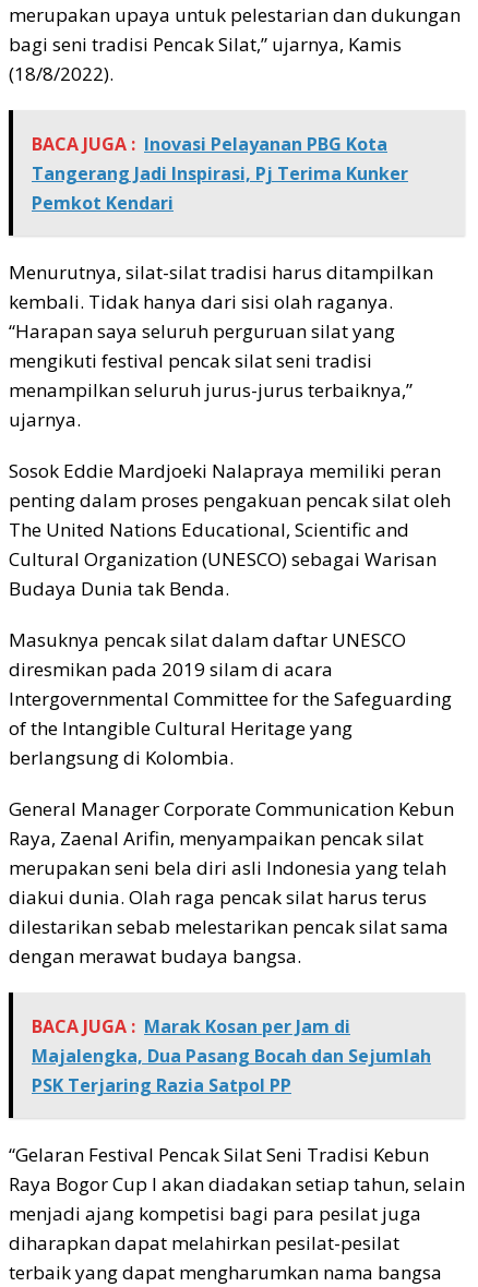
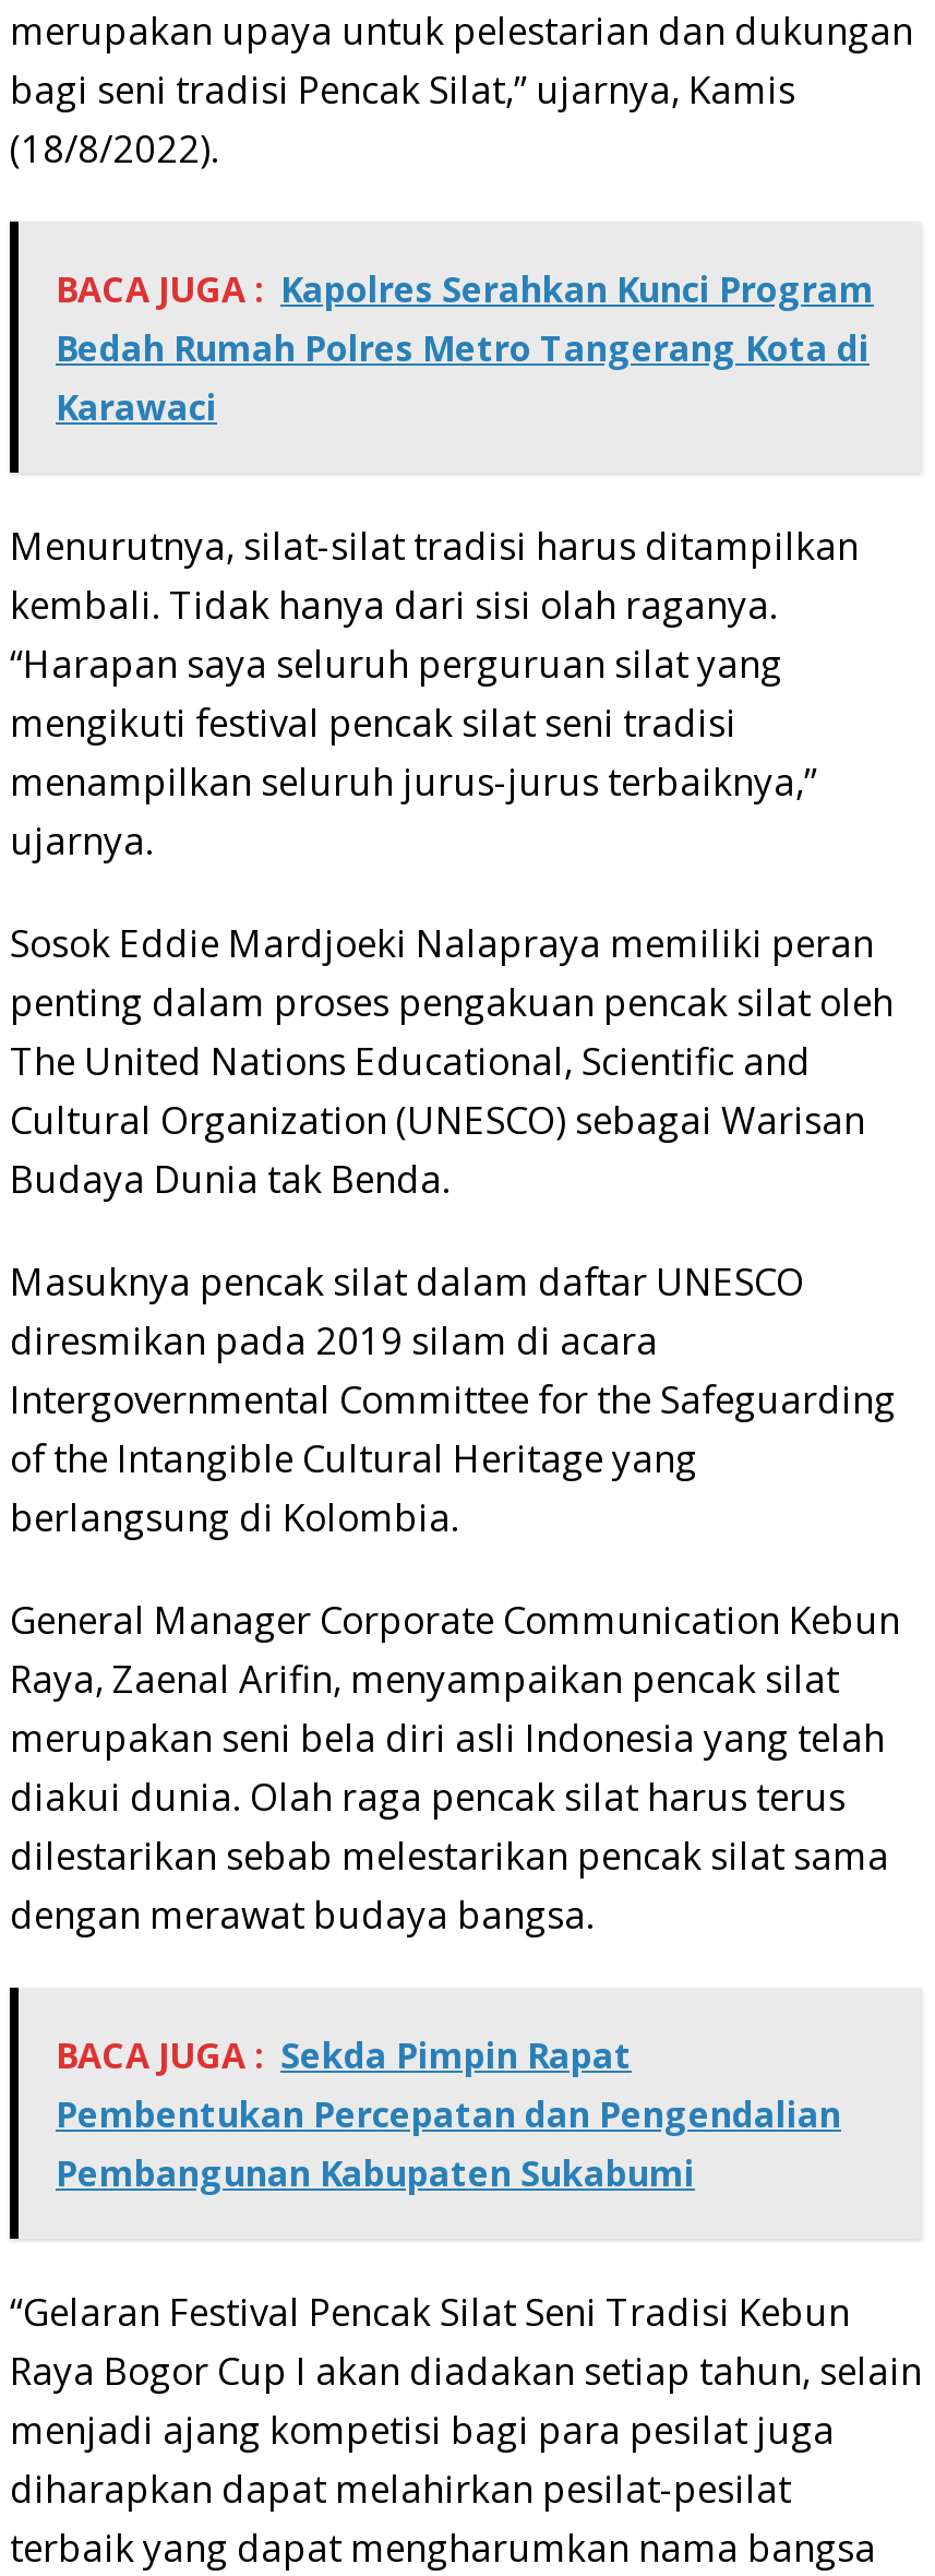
- BACA JUGA : Inovasi Pelayanan PBG Kota
- Tangerang Jadi Inspirasi, Pj Terima Kunker
- Pemkot Kendari
+ BACA JUGA : Kapolres Serahkan Kunci Program
+ Bedah Rumah Polres Metro Tangerang Kota di
+ Karawaci

- BACA JUGA : Marak Kosan per Jam di
- Majalengka, Dua Pasang Bocah dan Sejumlah
- PSK Terjaring Razia Satpol PP
+ BACA JUGA : Sekda Pimpin Rapat
+ Pembentukan Percepatan dan Pengendalian
+ Pembangunan Kabupaten Sukabumi
